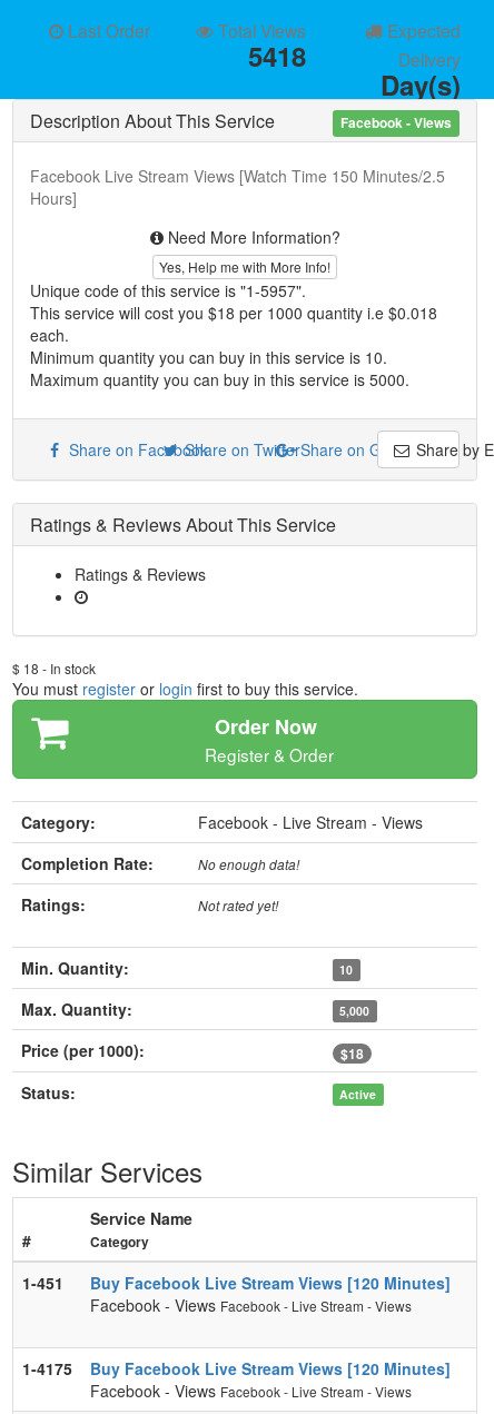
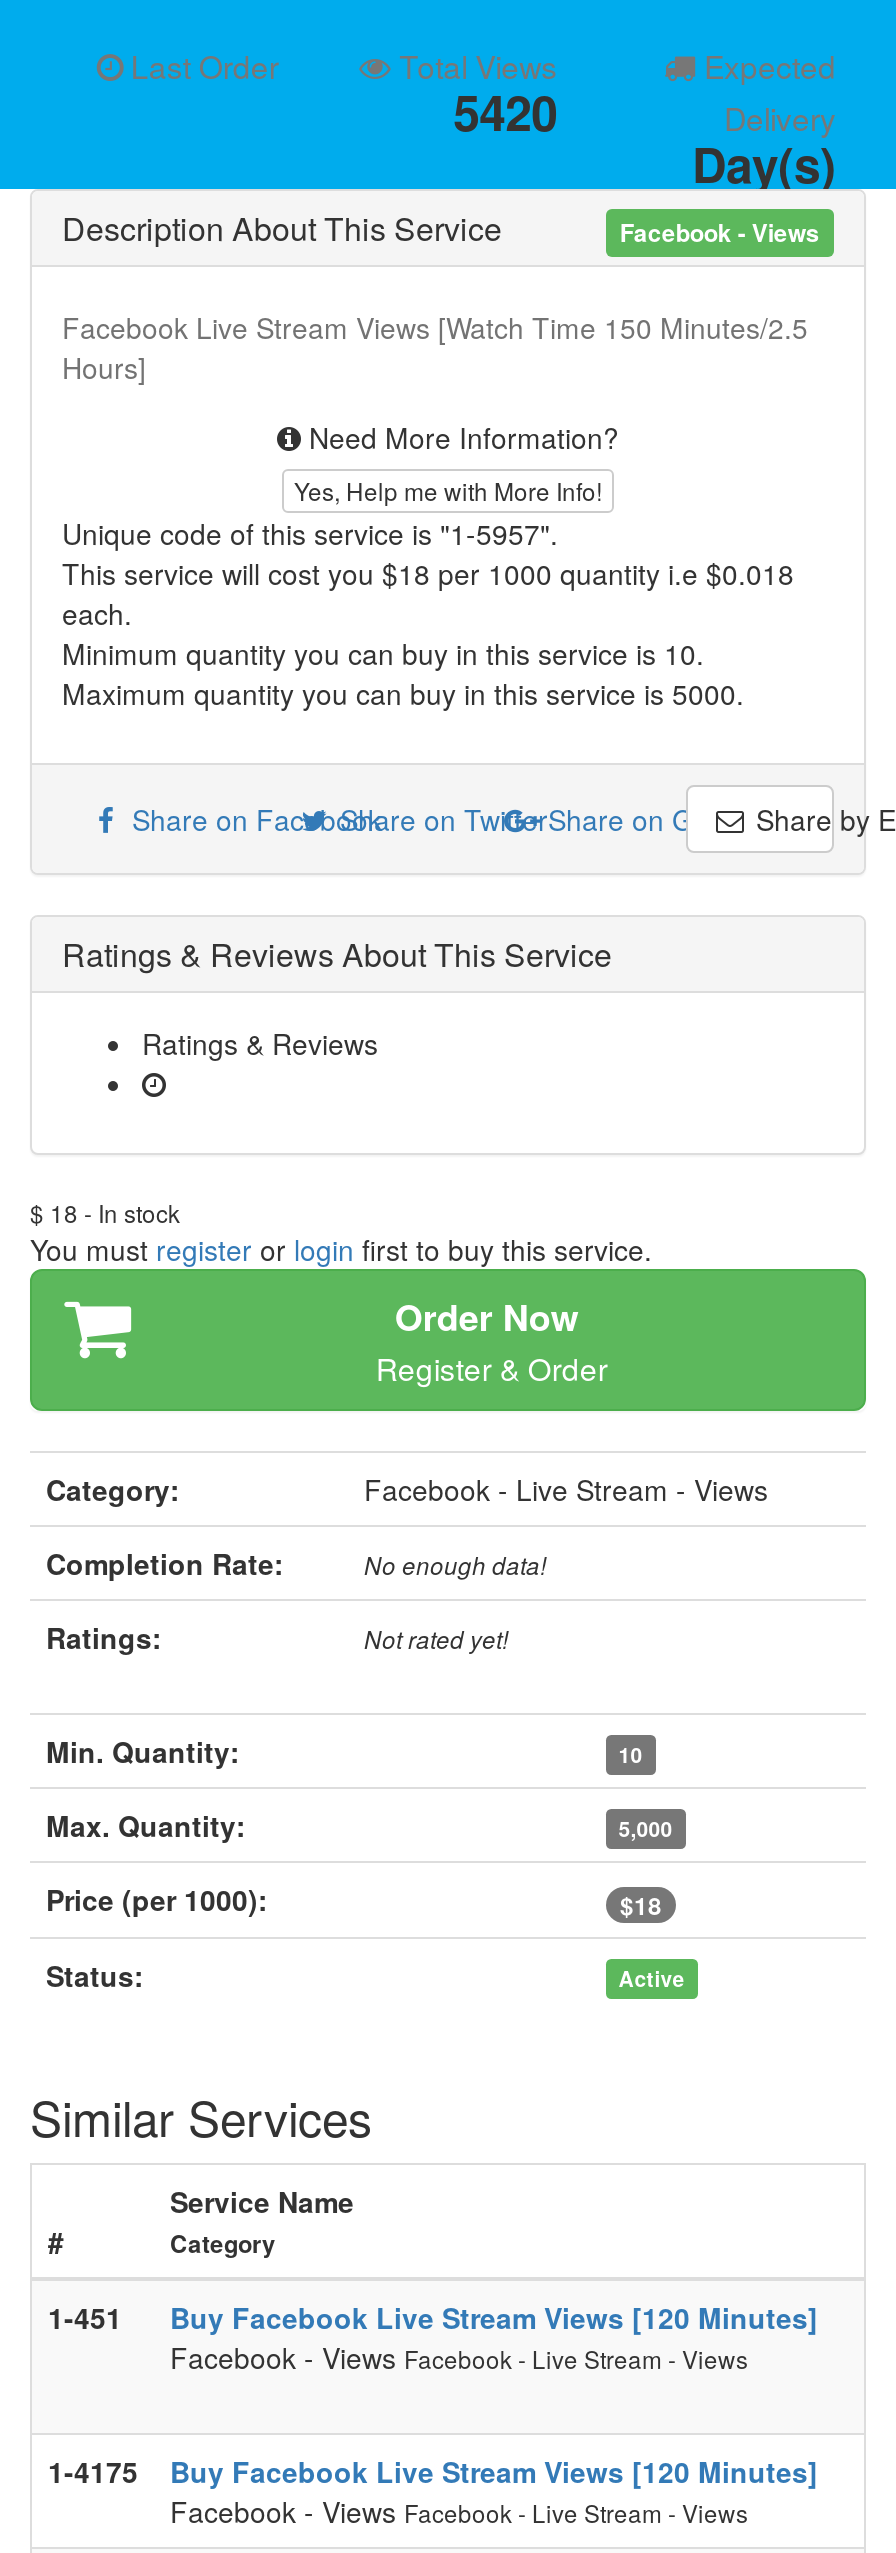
- 5418
+ 5420
